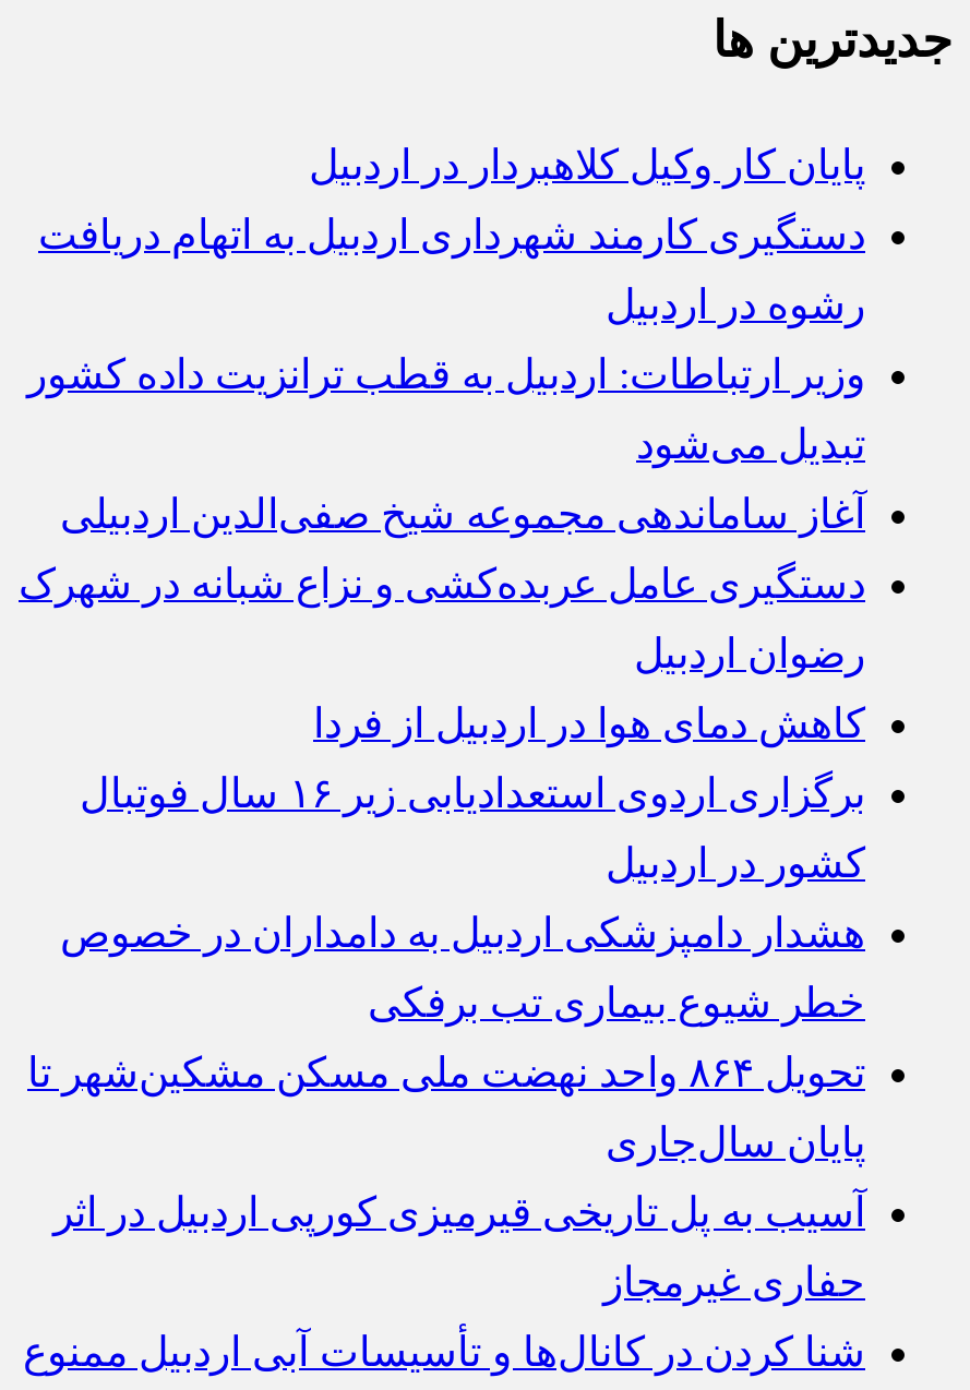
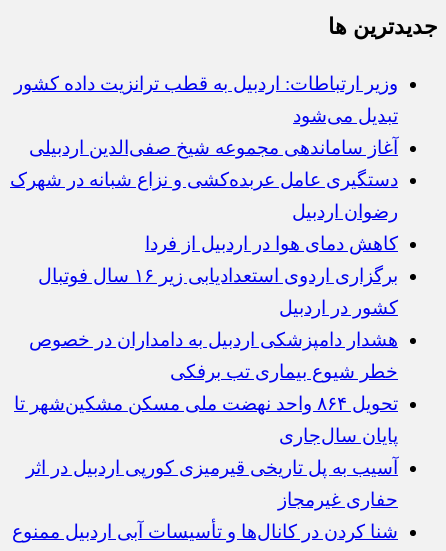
- پایان کار وکیل کلاهبردار در اردبیل
- دستگیری کارمند شهرداری اردبیل به اتهام دریافت
- رشوه در اردبیل
